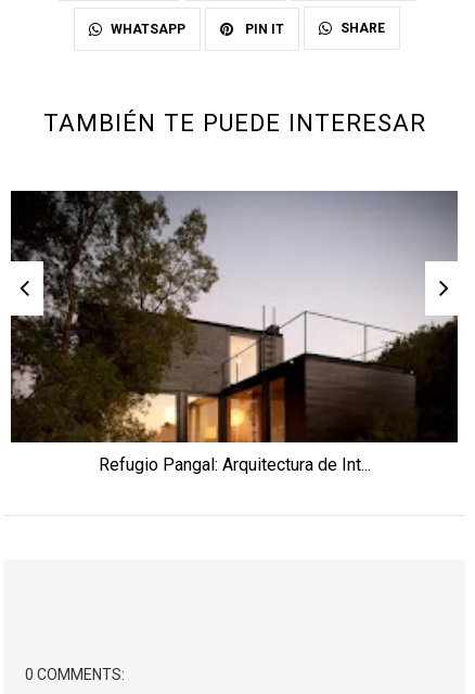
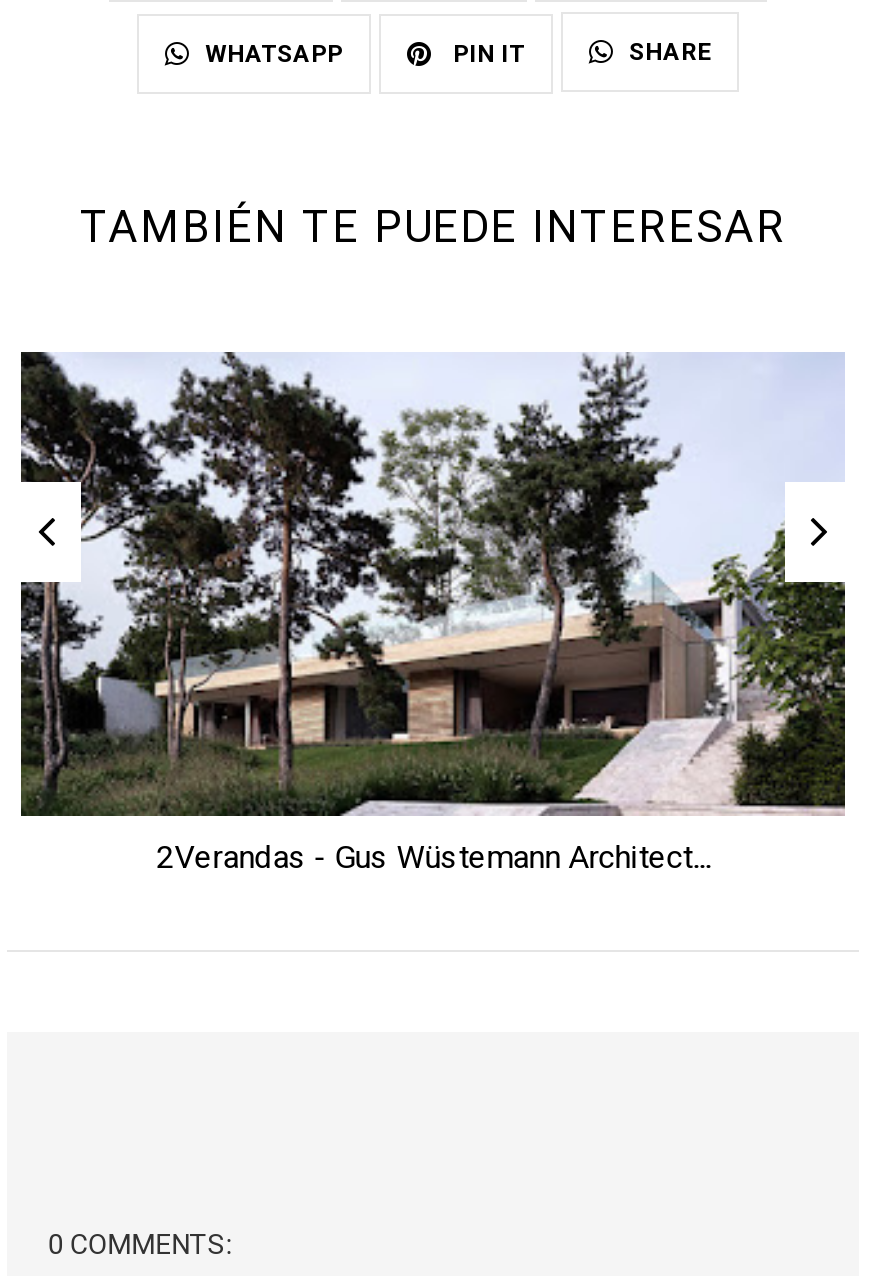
- [image]
- Refugio Pangal: Arquitectura de Int...
+ [image]
+ 2Verandas - Gus Wüstemann Architect...
